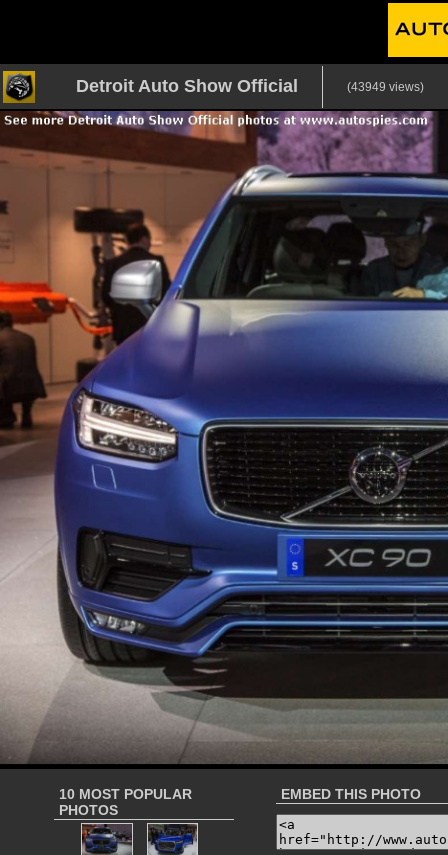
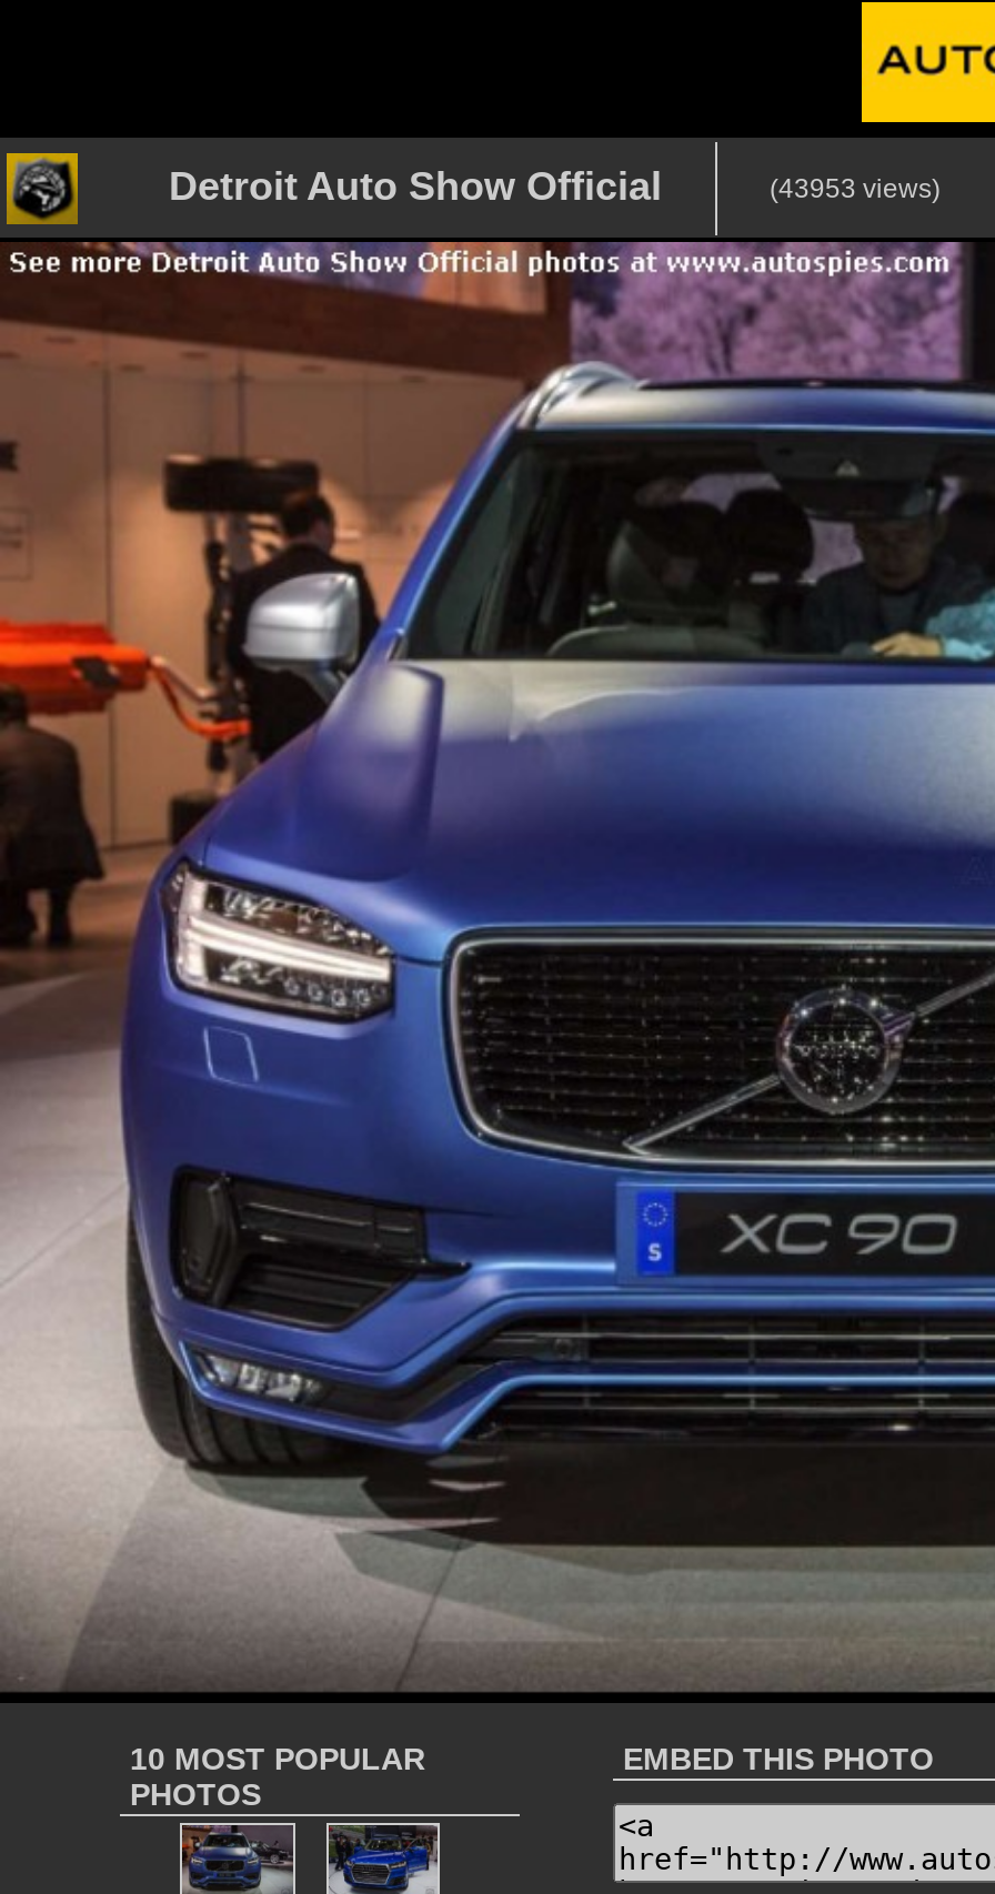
- (43949 views)
+ (43953 views)
